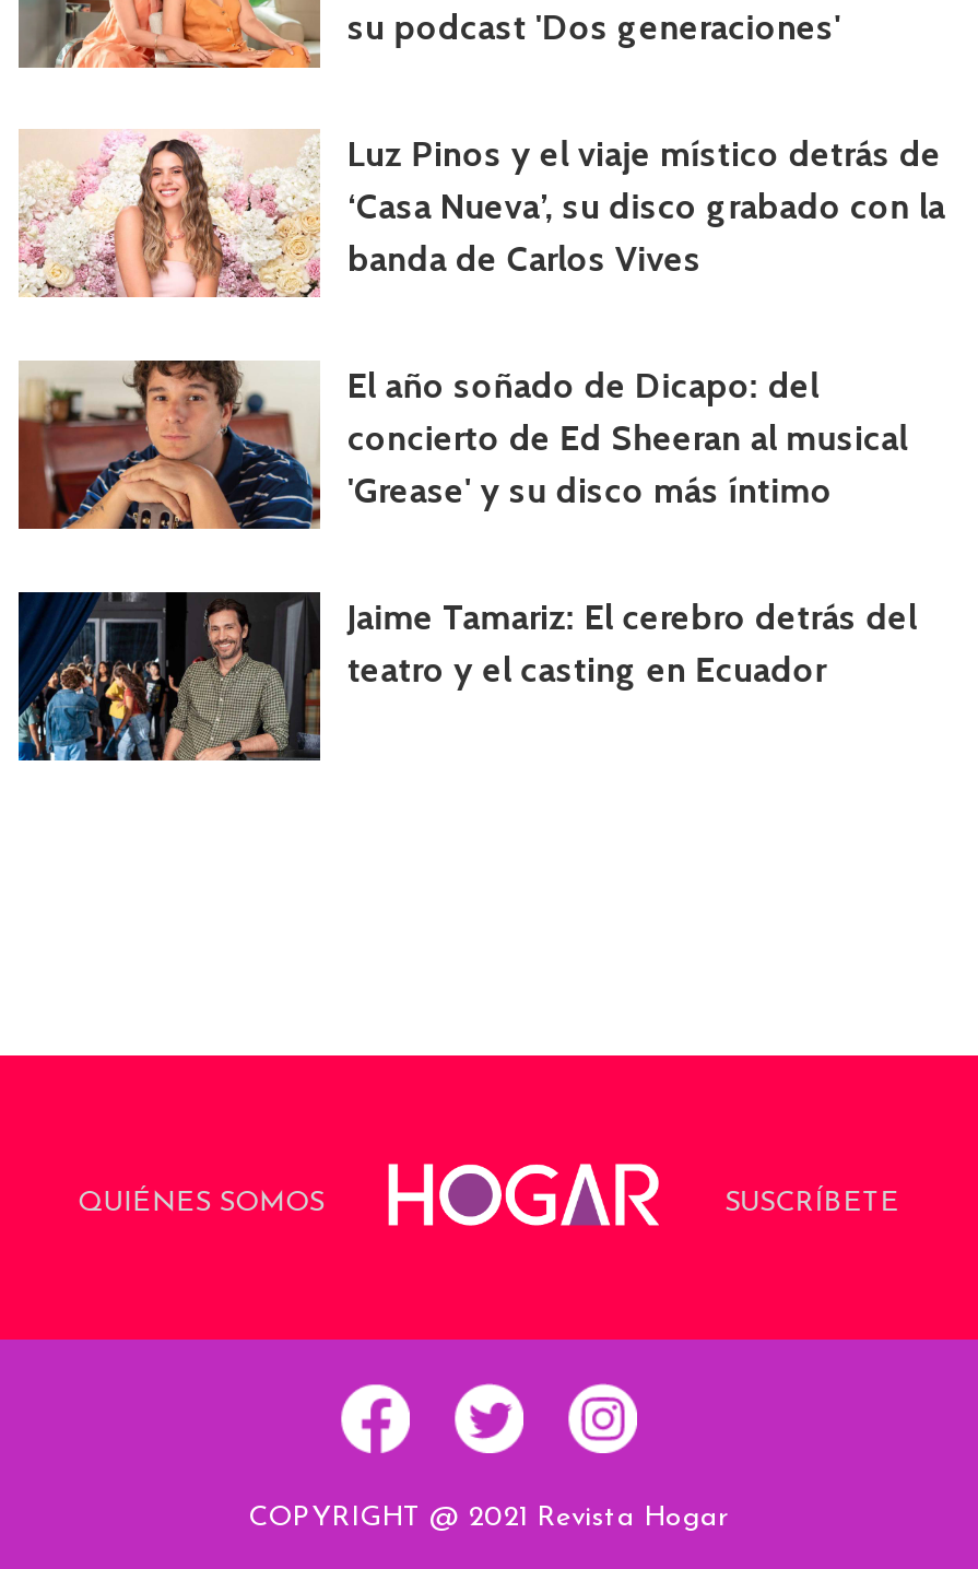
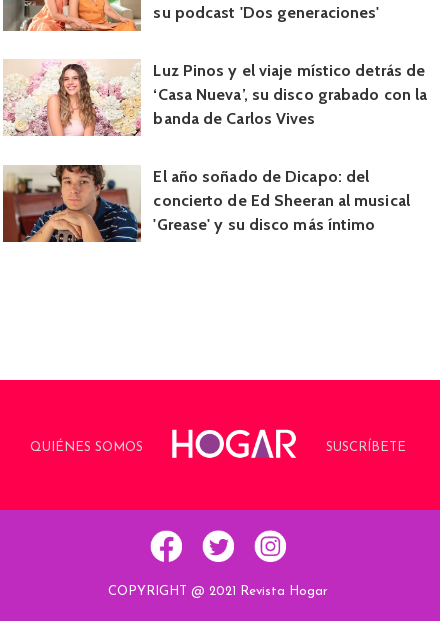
- [image]
- Jaime Tamariz: El cerebro detrás del
- teatro y el casting en Ecuador
